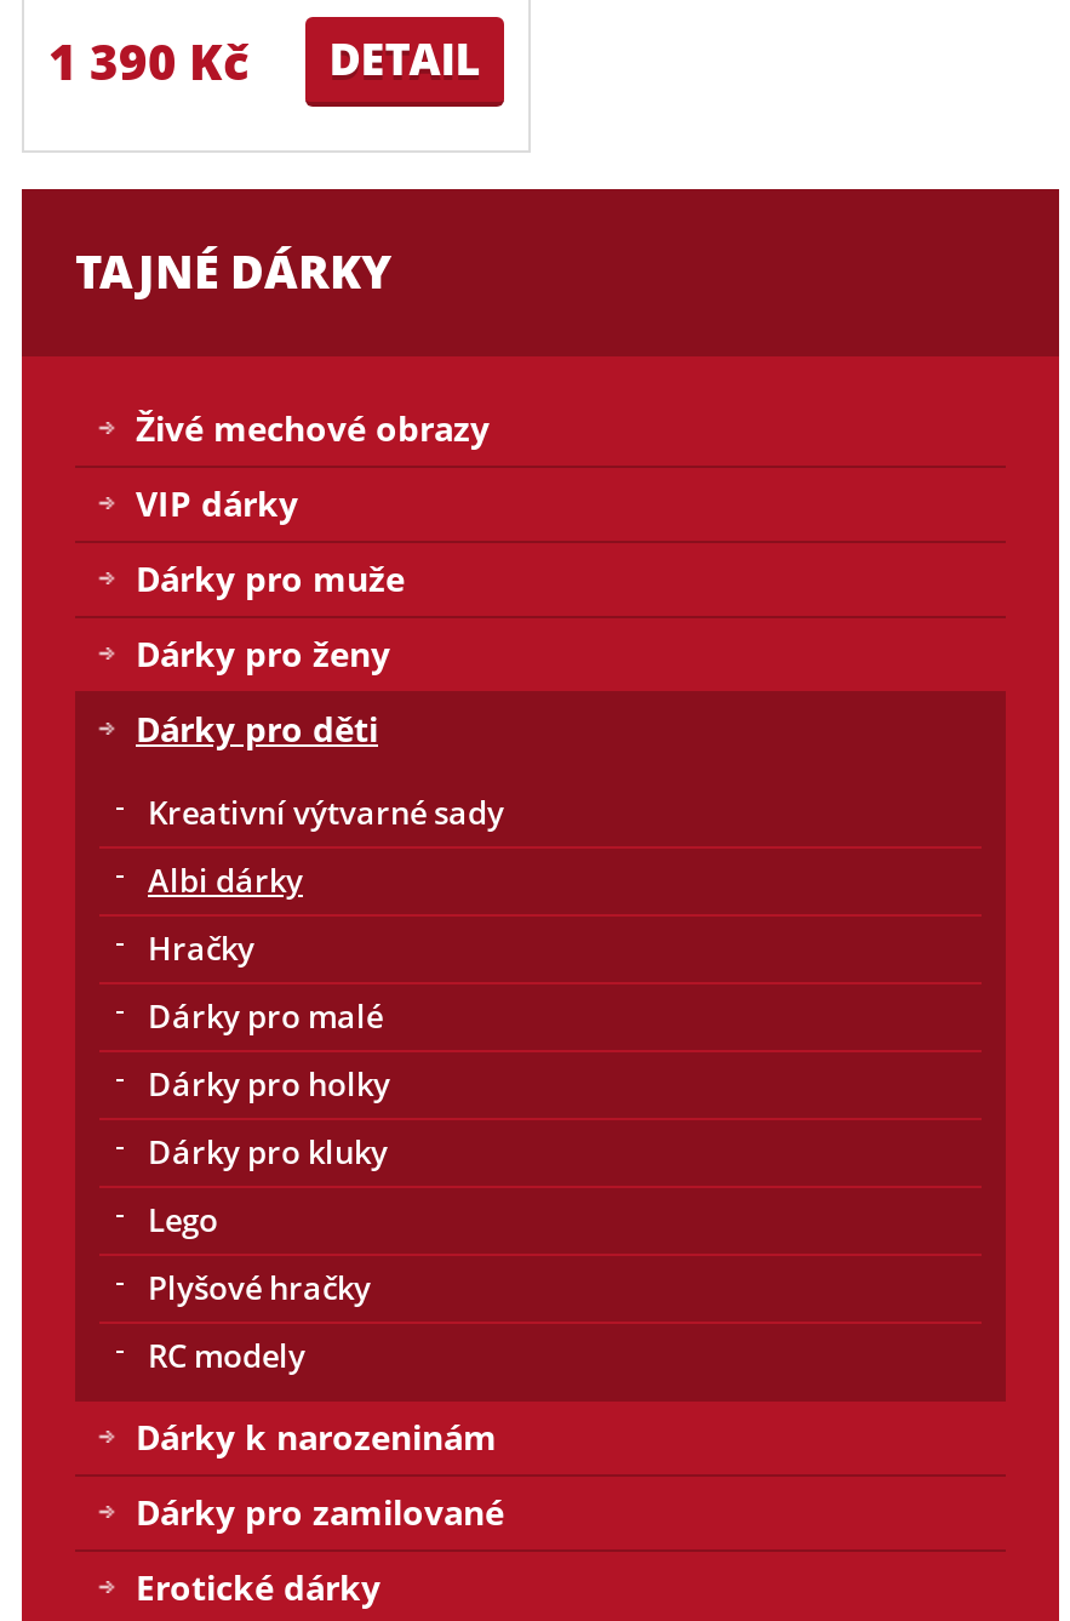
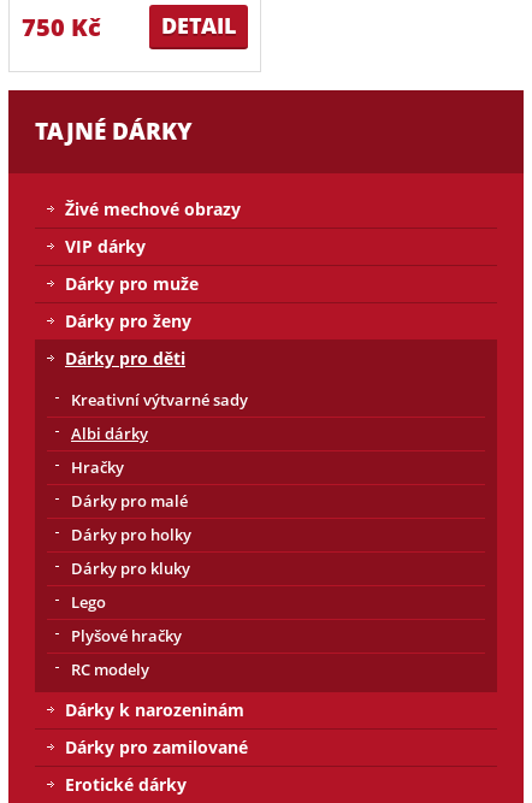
- 1 390 Kč
+ 750 Kč
